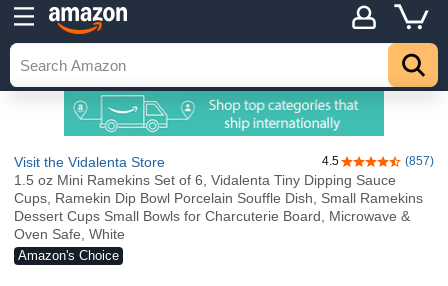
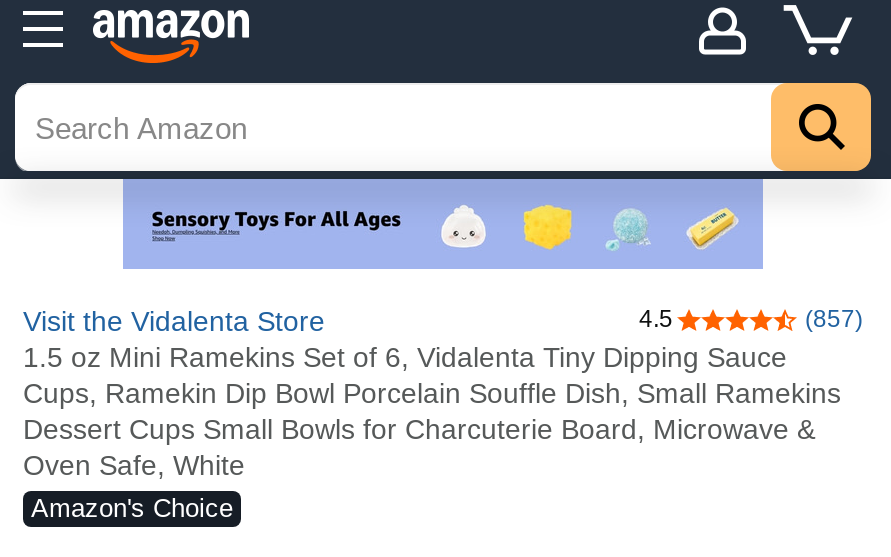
- [image]
+ [image]
